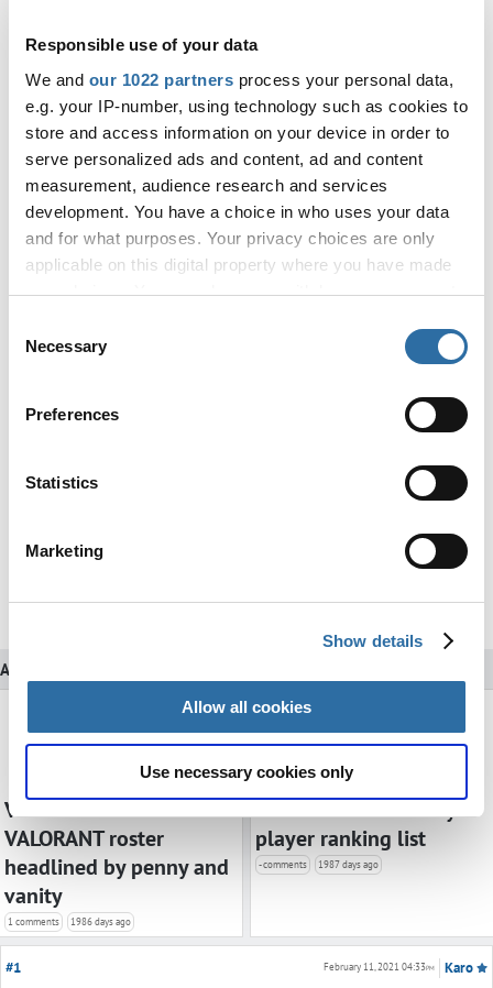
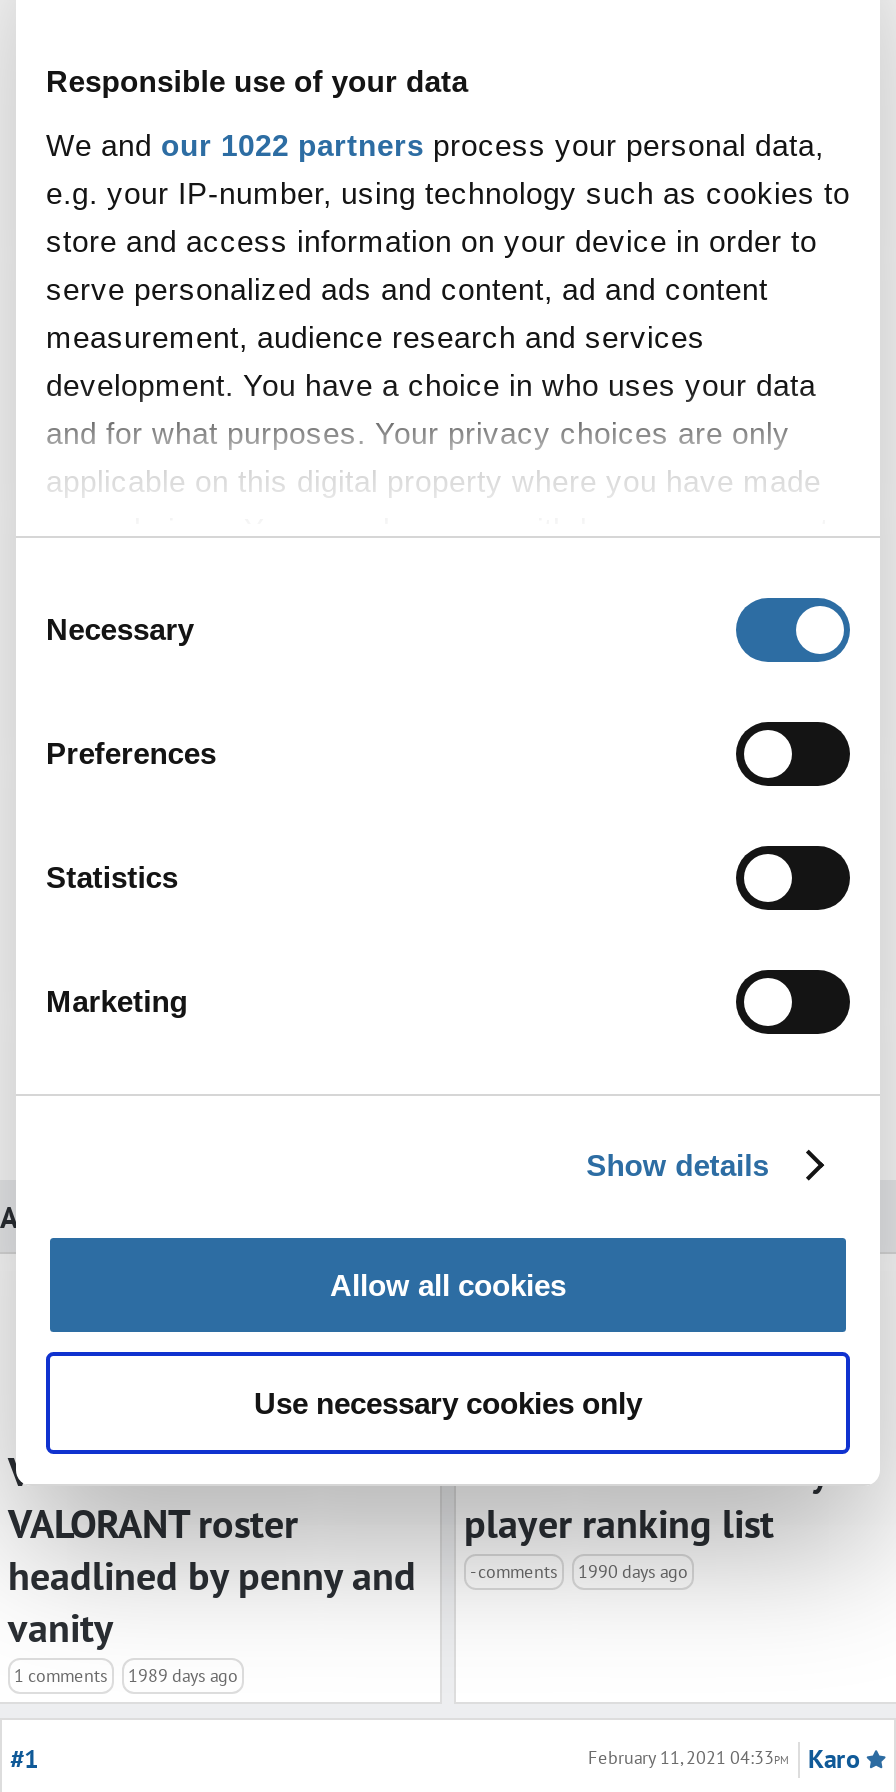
- - comments 1987 days ago
+ - comments 1990 days ago

- 1 comments 1986 days ago
+ 1 comments 1989 days ago
